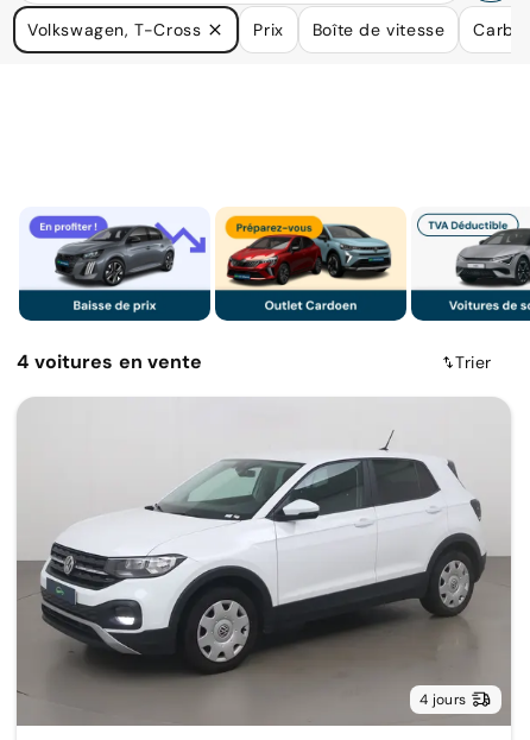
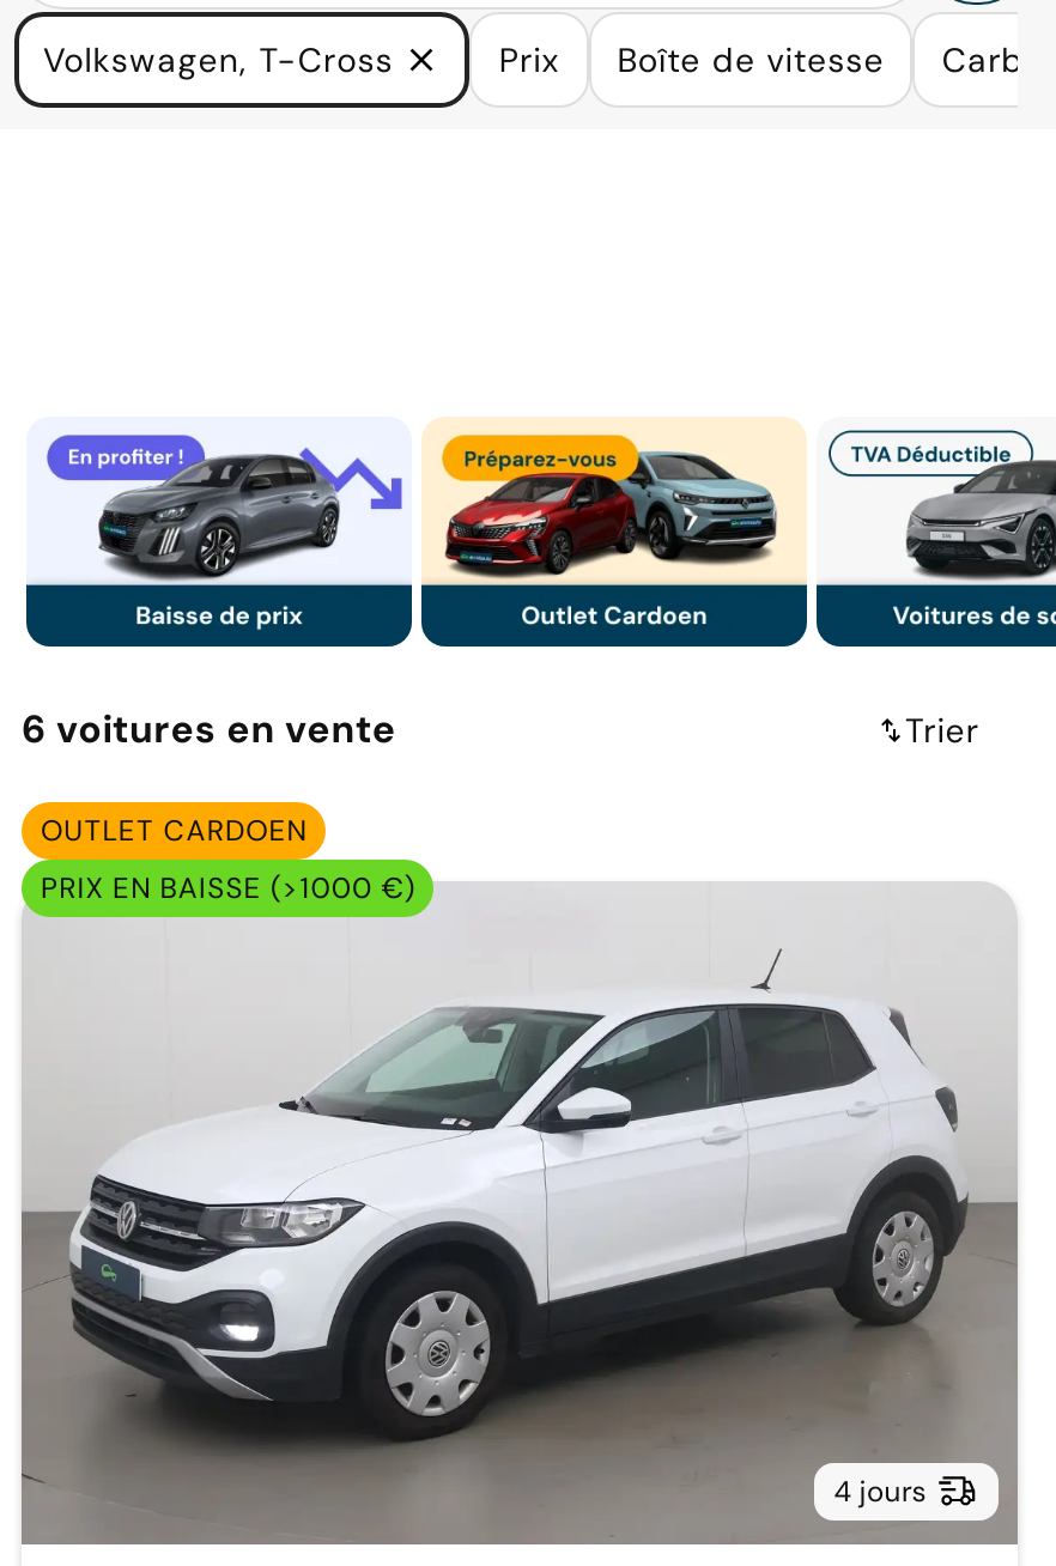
- 4 voitures en vente
+ 6 voitures en vente

+ OUTLET CARDOEN
+ PRIX EN BAISSE (>1000 €)
